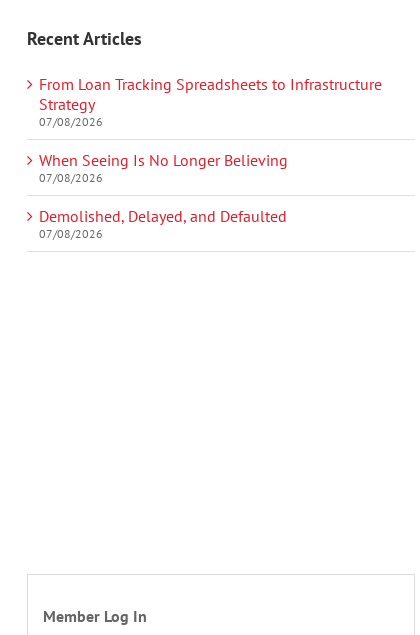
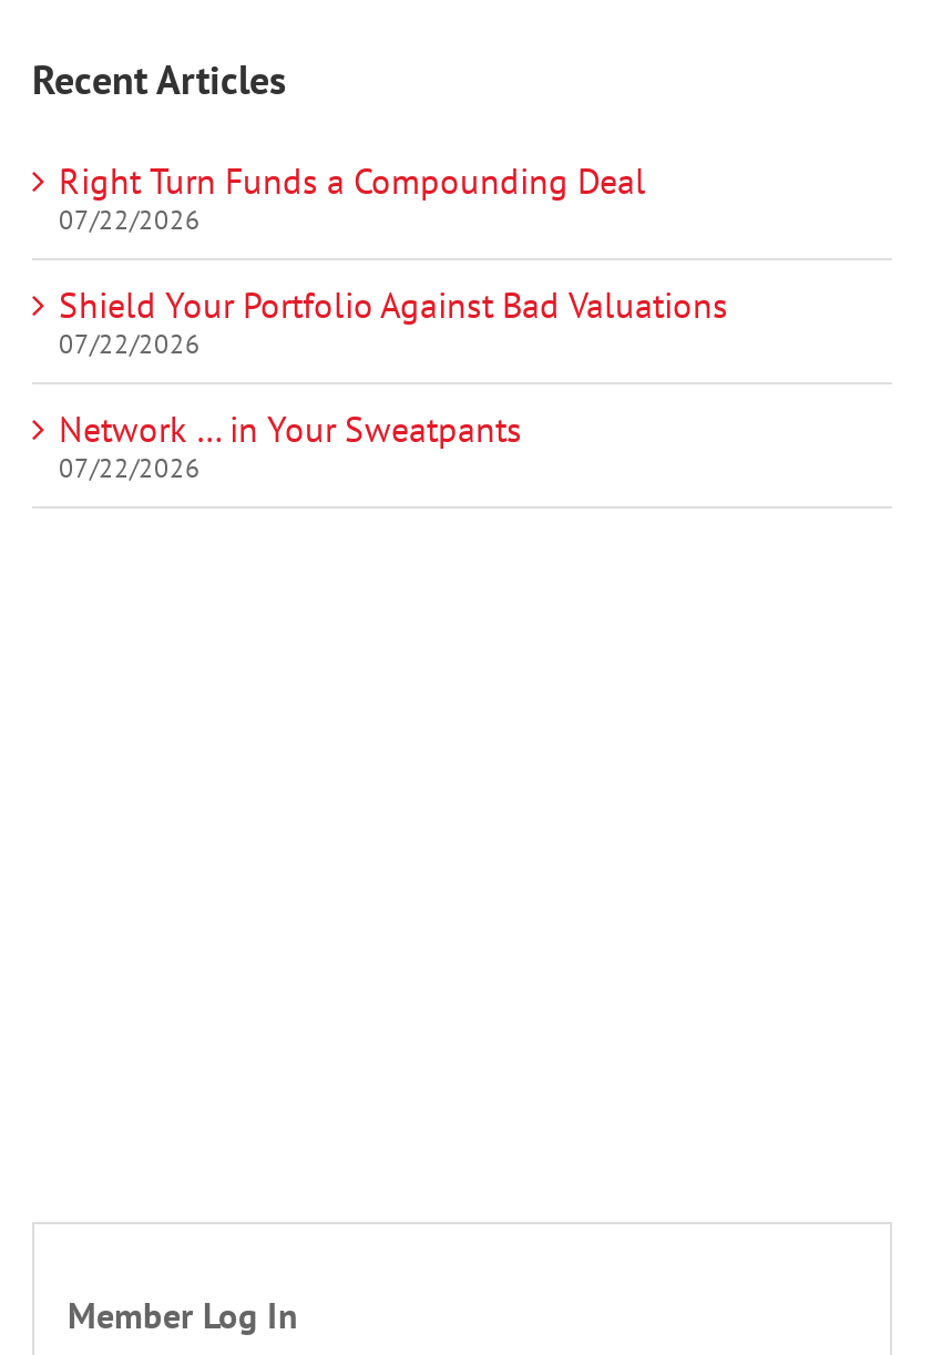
- From Loan Tracking Spreadsheets to Infrastructure
- Strategy
- 07/08/2026
+ Right Turn Funds a Compounding Deal
+ 07/22/2026

- When Seeing Is No Longer Believing
- 07/08/2026
+ Shield Your Portfolio Against Bad Valuations
+ 07/22/2026

- Demolished, Delayed, and Defaulted
- 07/08/2026
+ Network … in Your Sweatpants
+ 07/22/2026
